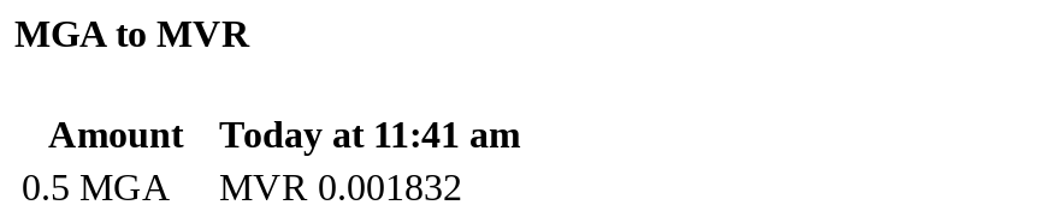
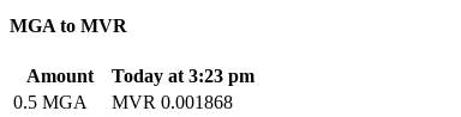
- Amount Today at 11:41 am
+ Amount Today at 3:23 pm

- 0.5 MGA MVR 0.001832
+ 0.5 MGA MVR 0.001868
